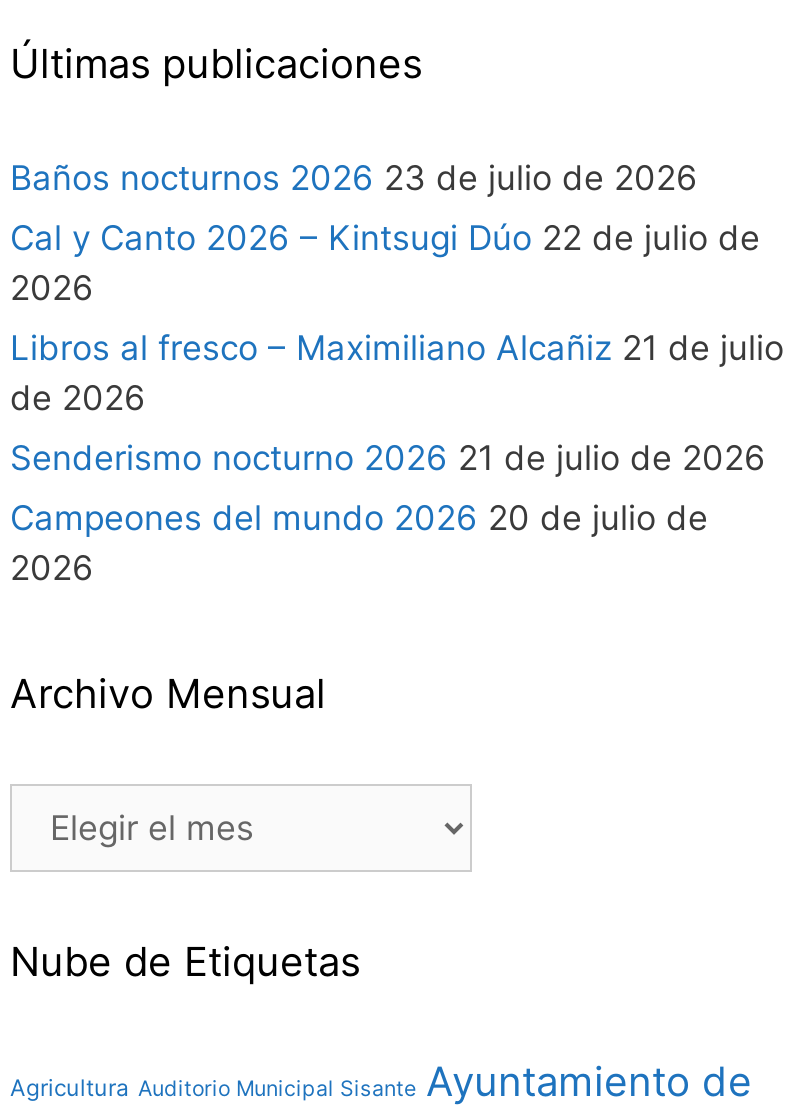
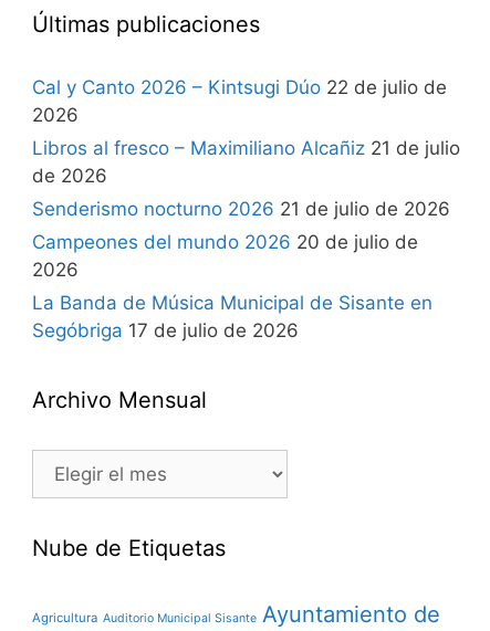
- Baños nocturnos 2026 23 de julio de 2026

moved up: Cal y Canto 2026 – Kintsugi Dúo 22 de julio de | 2026 | Libros al fresco – Maximiliano Alcañiz 21 de julio | de 2026 | Senderismo nocturno 2026 21 de julio de 2026 | Campeones del mundo 2026 20 de julio de | 2026

+ La Banda de Música Municipal de Sisante en
+ Segóbriga 17 de julio de 2026
